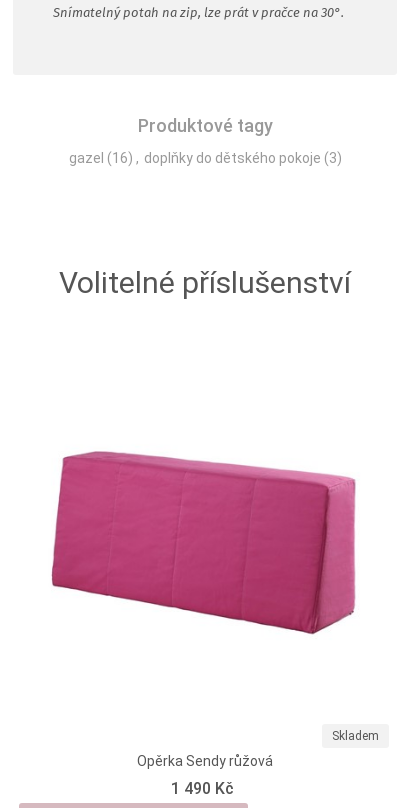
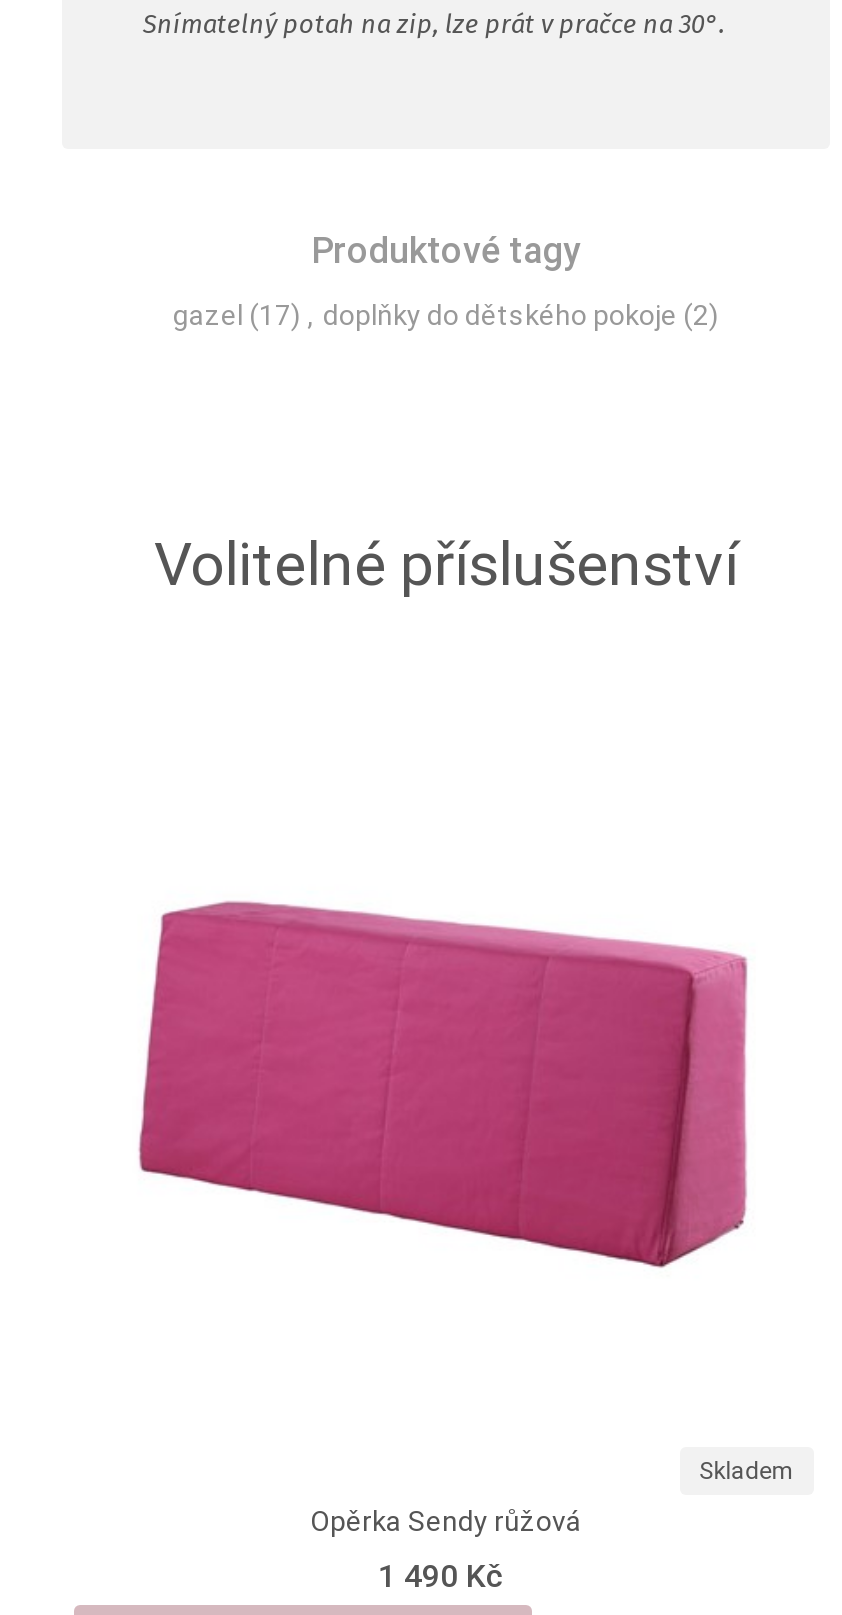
- gazel (16) , doplňky do dětského pokoje (3)
+ gazel (17) , doplňky do dětského pokoje (2)
